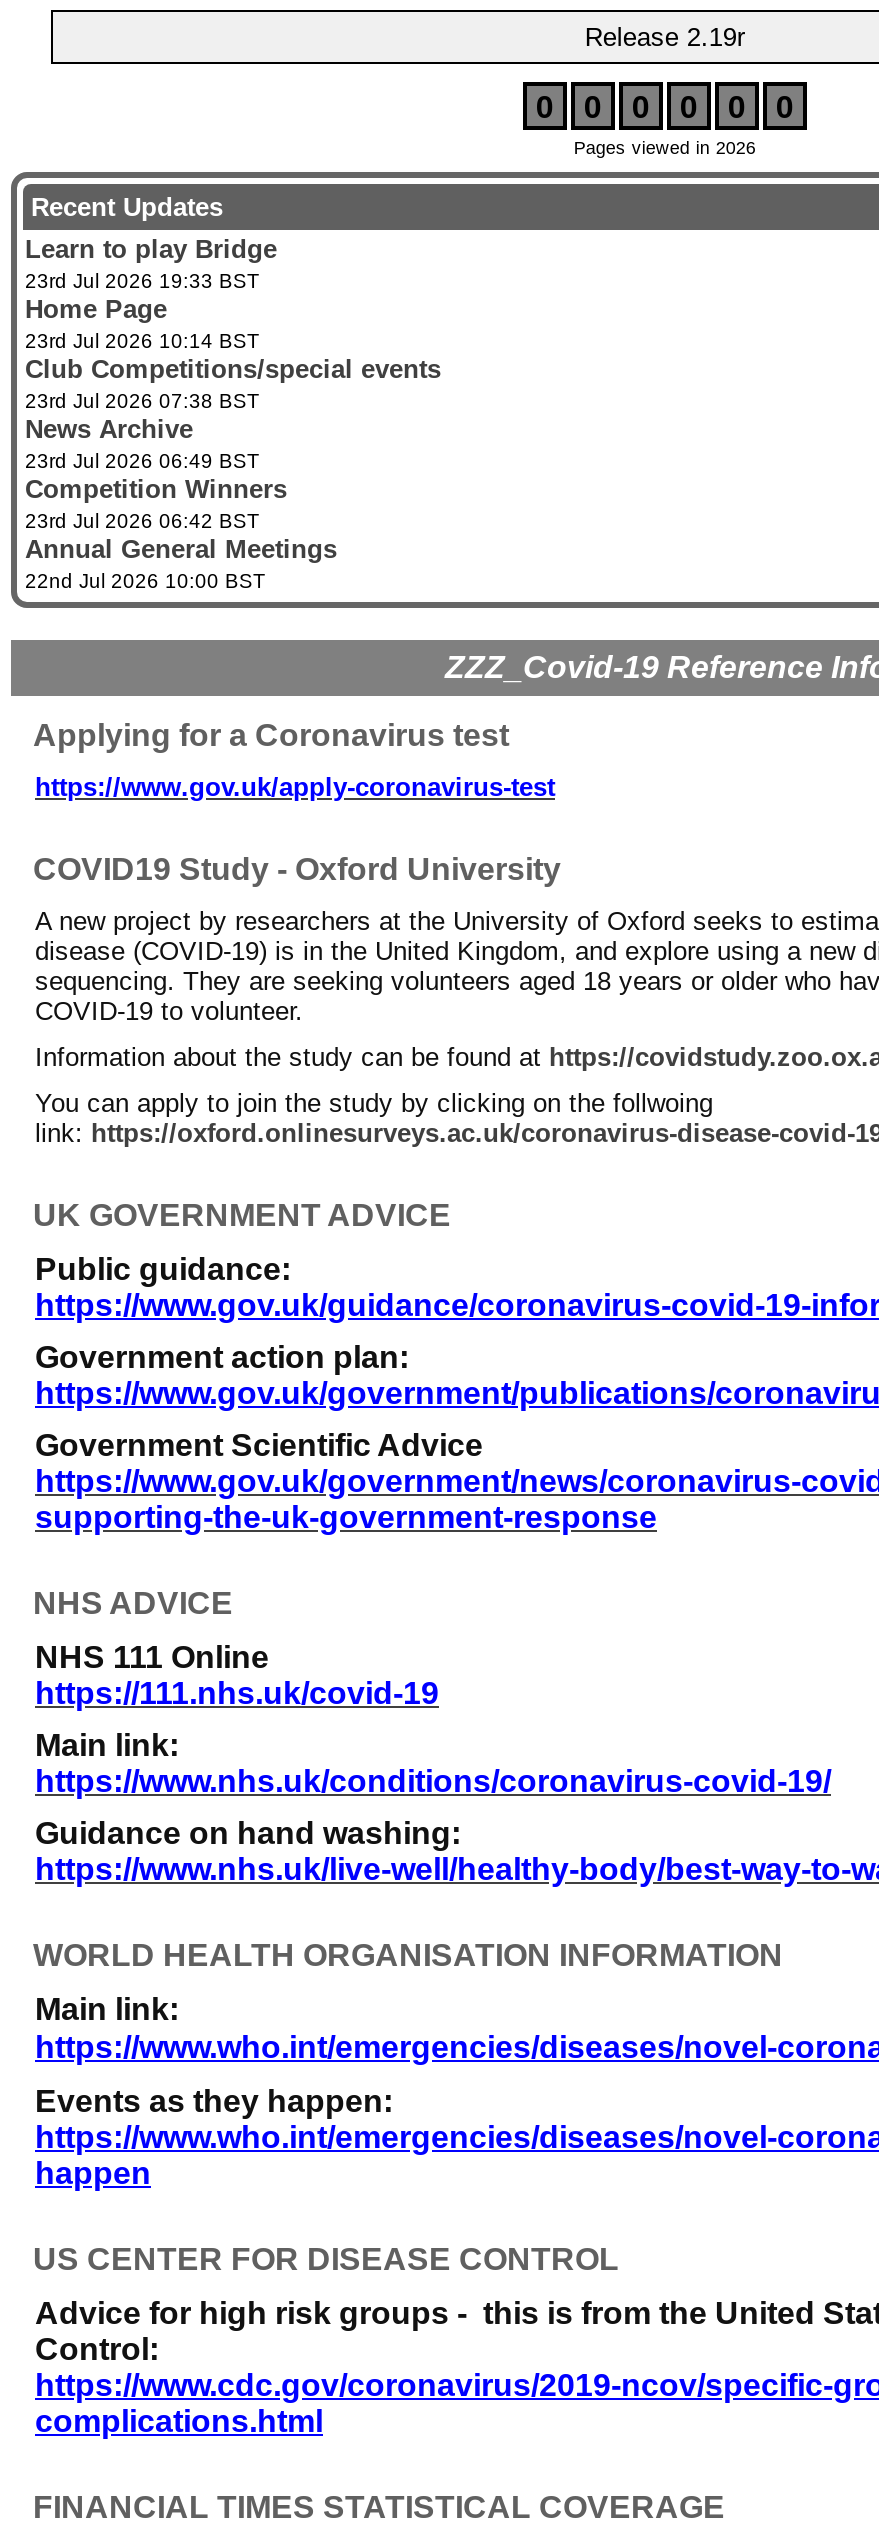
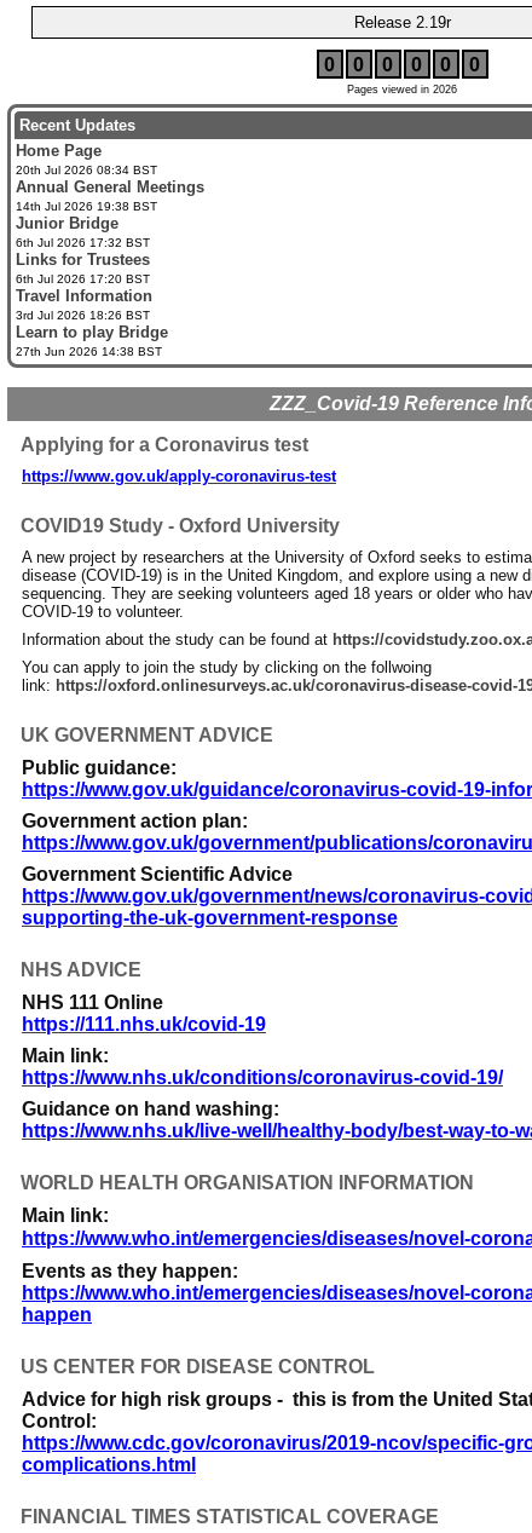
moved down: Learn to play Bridge

- 23rd Jul 2026 19:33 BST

moved up: Home Page

- 23rd Jul 2026 10:14 BST
- Club Competitions/special events
- 23rd Jul 2026 07:38 BST
- News Archive
- 23rd Jul 2026 06:49 BST
- Competition Winners
- 23rd Jul 2026 06:42 BST
+ 20th Jul 2026 08:34 BST

moved up: Annual General Meetings

- 22nd Jul 2026 10:00 BST
+ 14th Jul 2026 19:38 BST
+ Junior Bridge
+ 6th Jul 2026 17:32 BST
+ Links for Trustees
+ 6th Jul 2026 17:20 BST
+ Travel Information
+ 3rd Jul 2026 18:26 BST
+ 27th Jun 2026 14:38 BST
